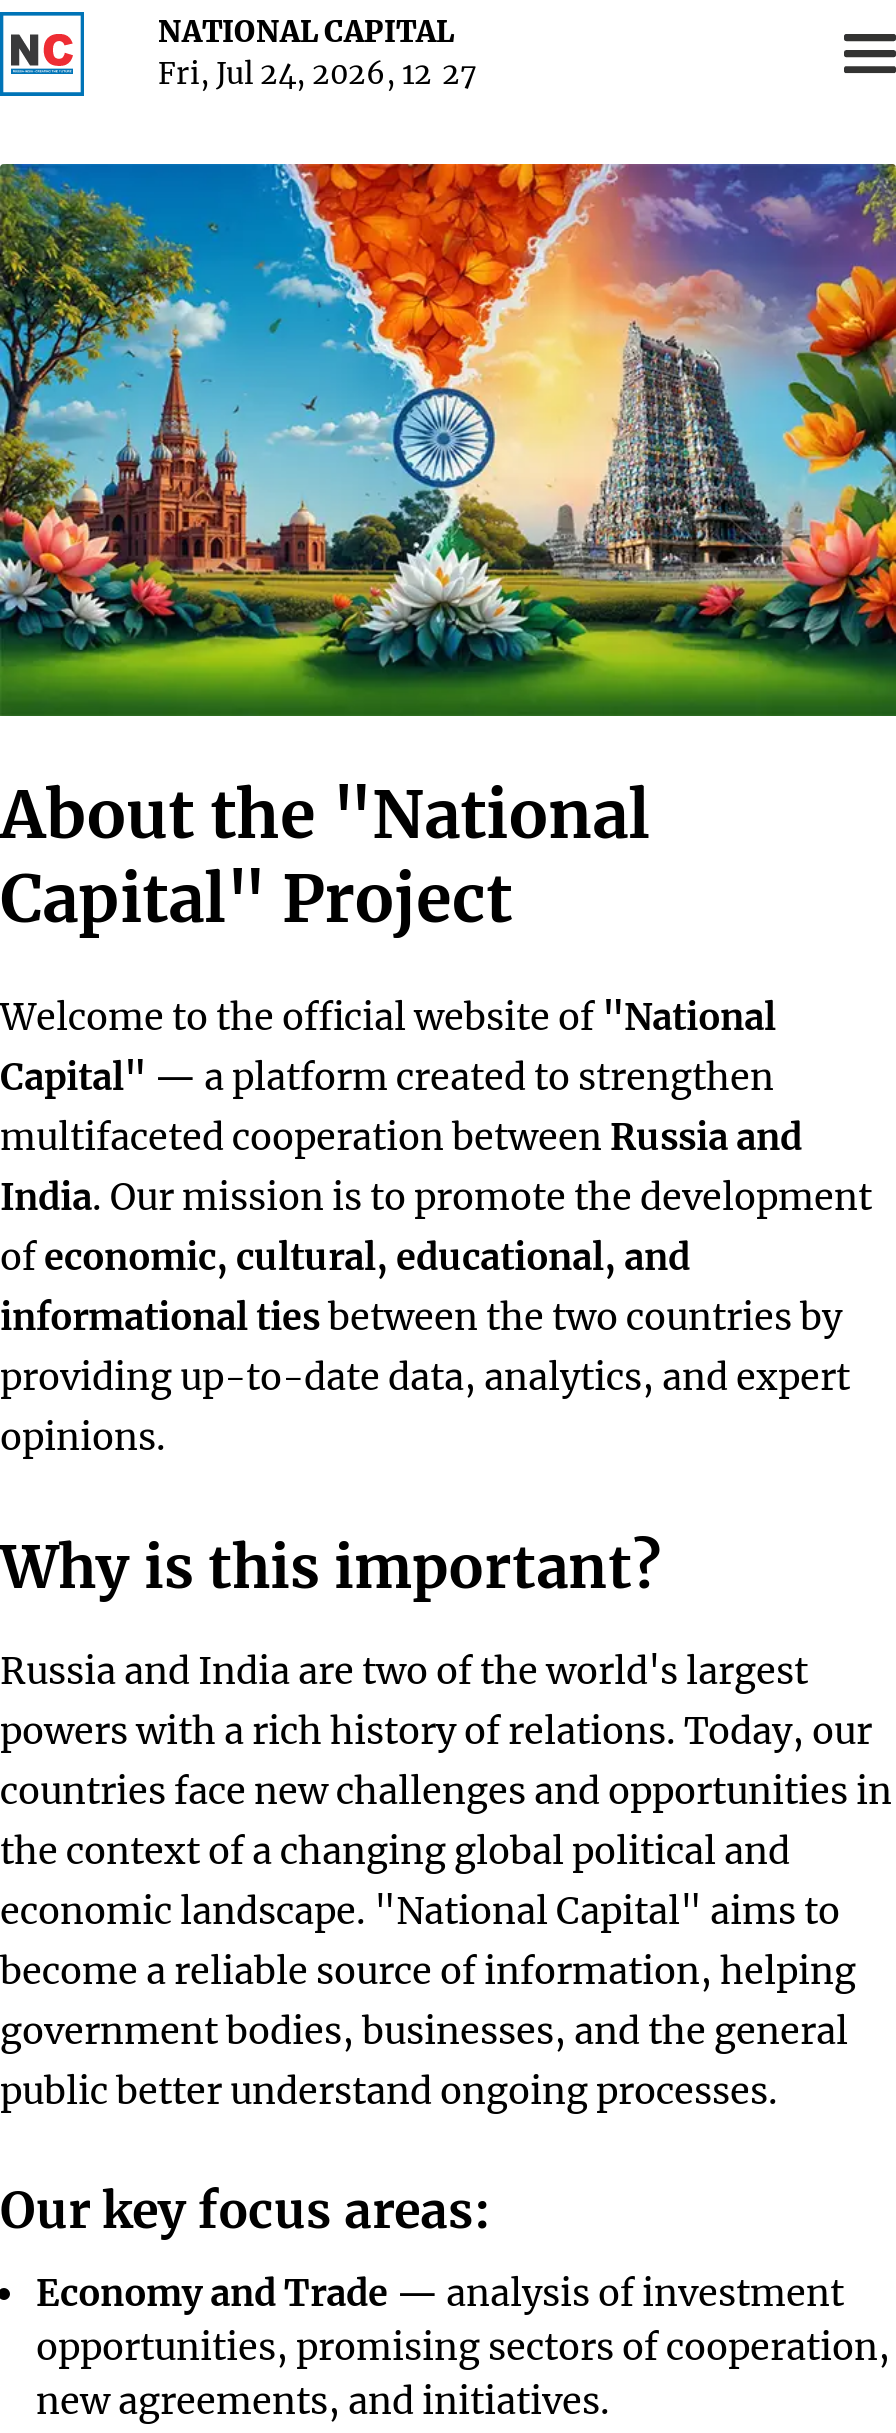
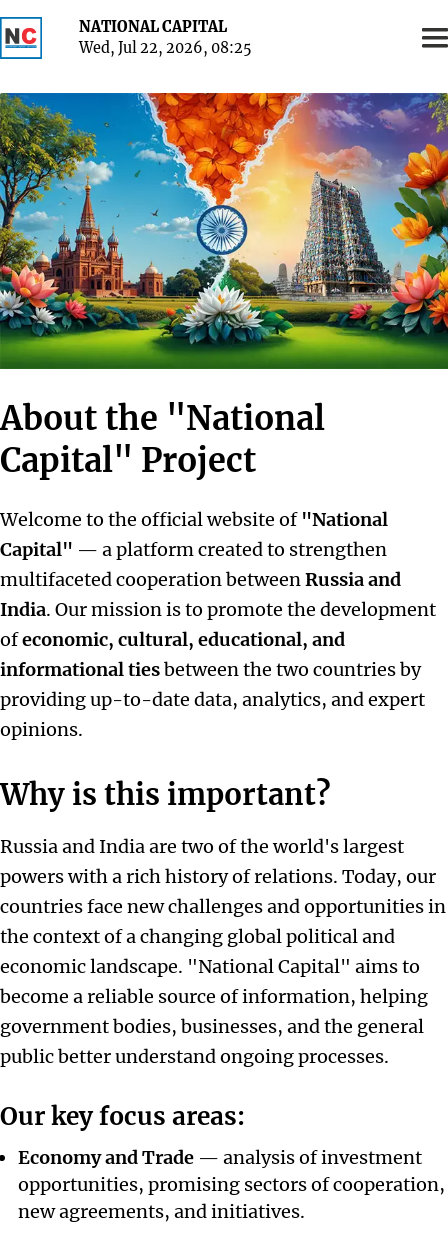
- Fri, Jul 24, 2026, 12: 27
+ Wed, Jul 22, 2026, 08: 25
